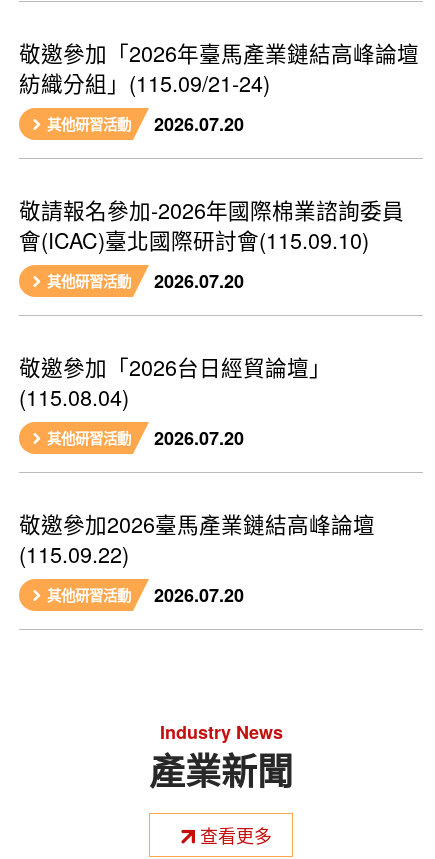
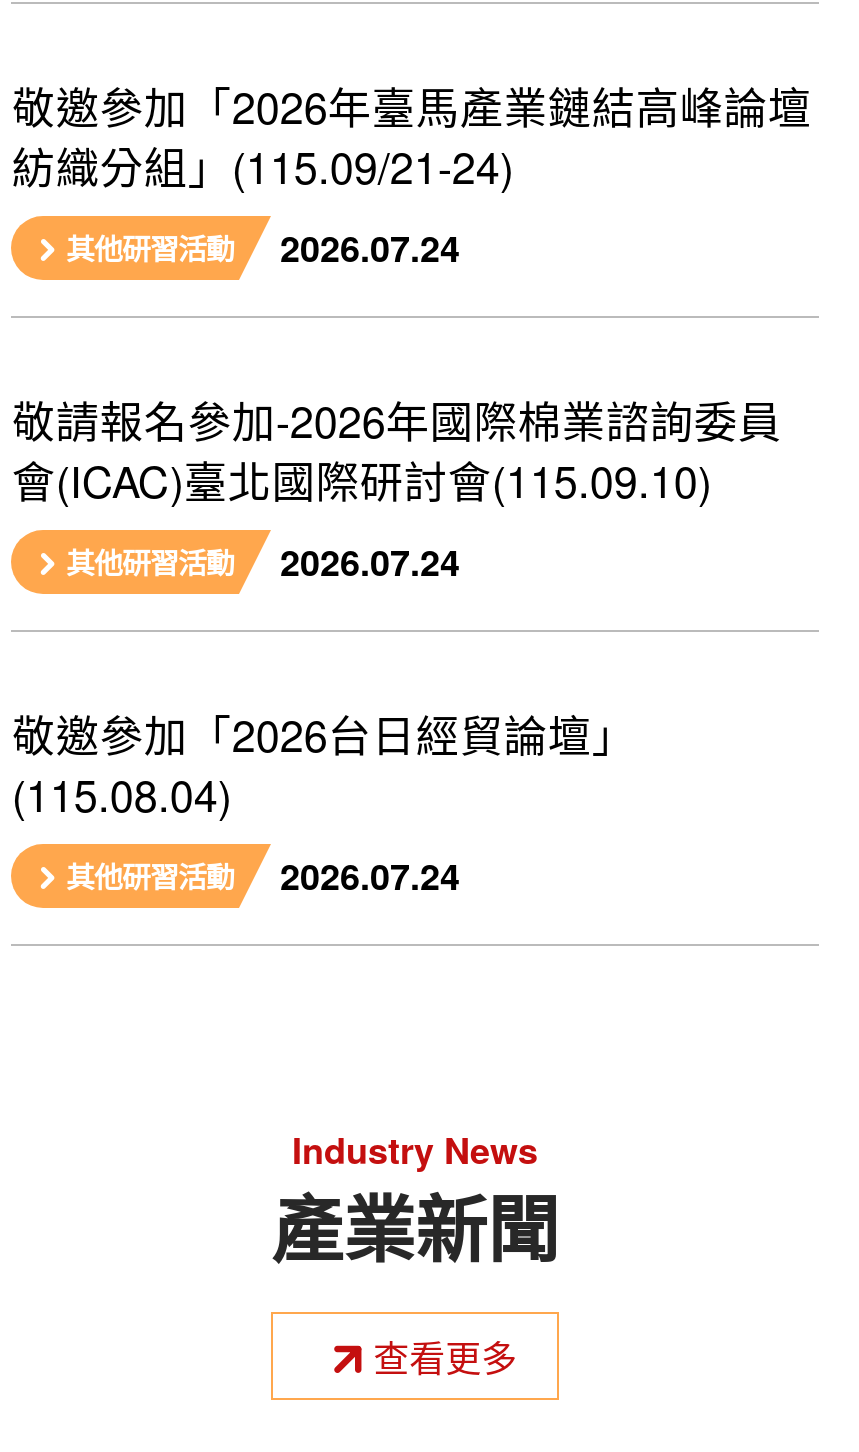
- 其他研習活動 2026.07.20
+ 其他研習活動 2026.07.24

- 其他研習活動 2026.07.20
+ 其他研習活動 2026.07.24

- 2026.07.20
- 敬邀參加2026臺馬產業鏈結高峰論壇
- (115.09.22)
- 其他研習活動
- 2026.07.20
+ 2026.07.24
